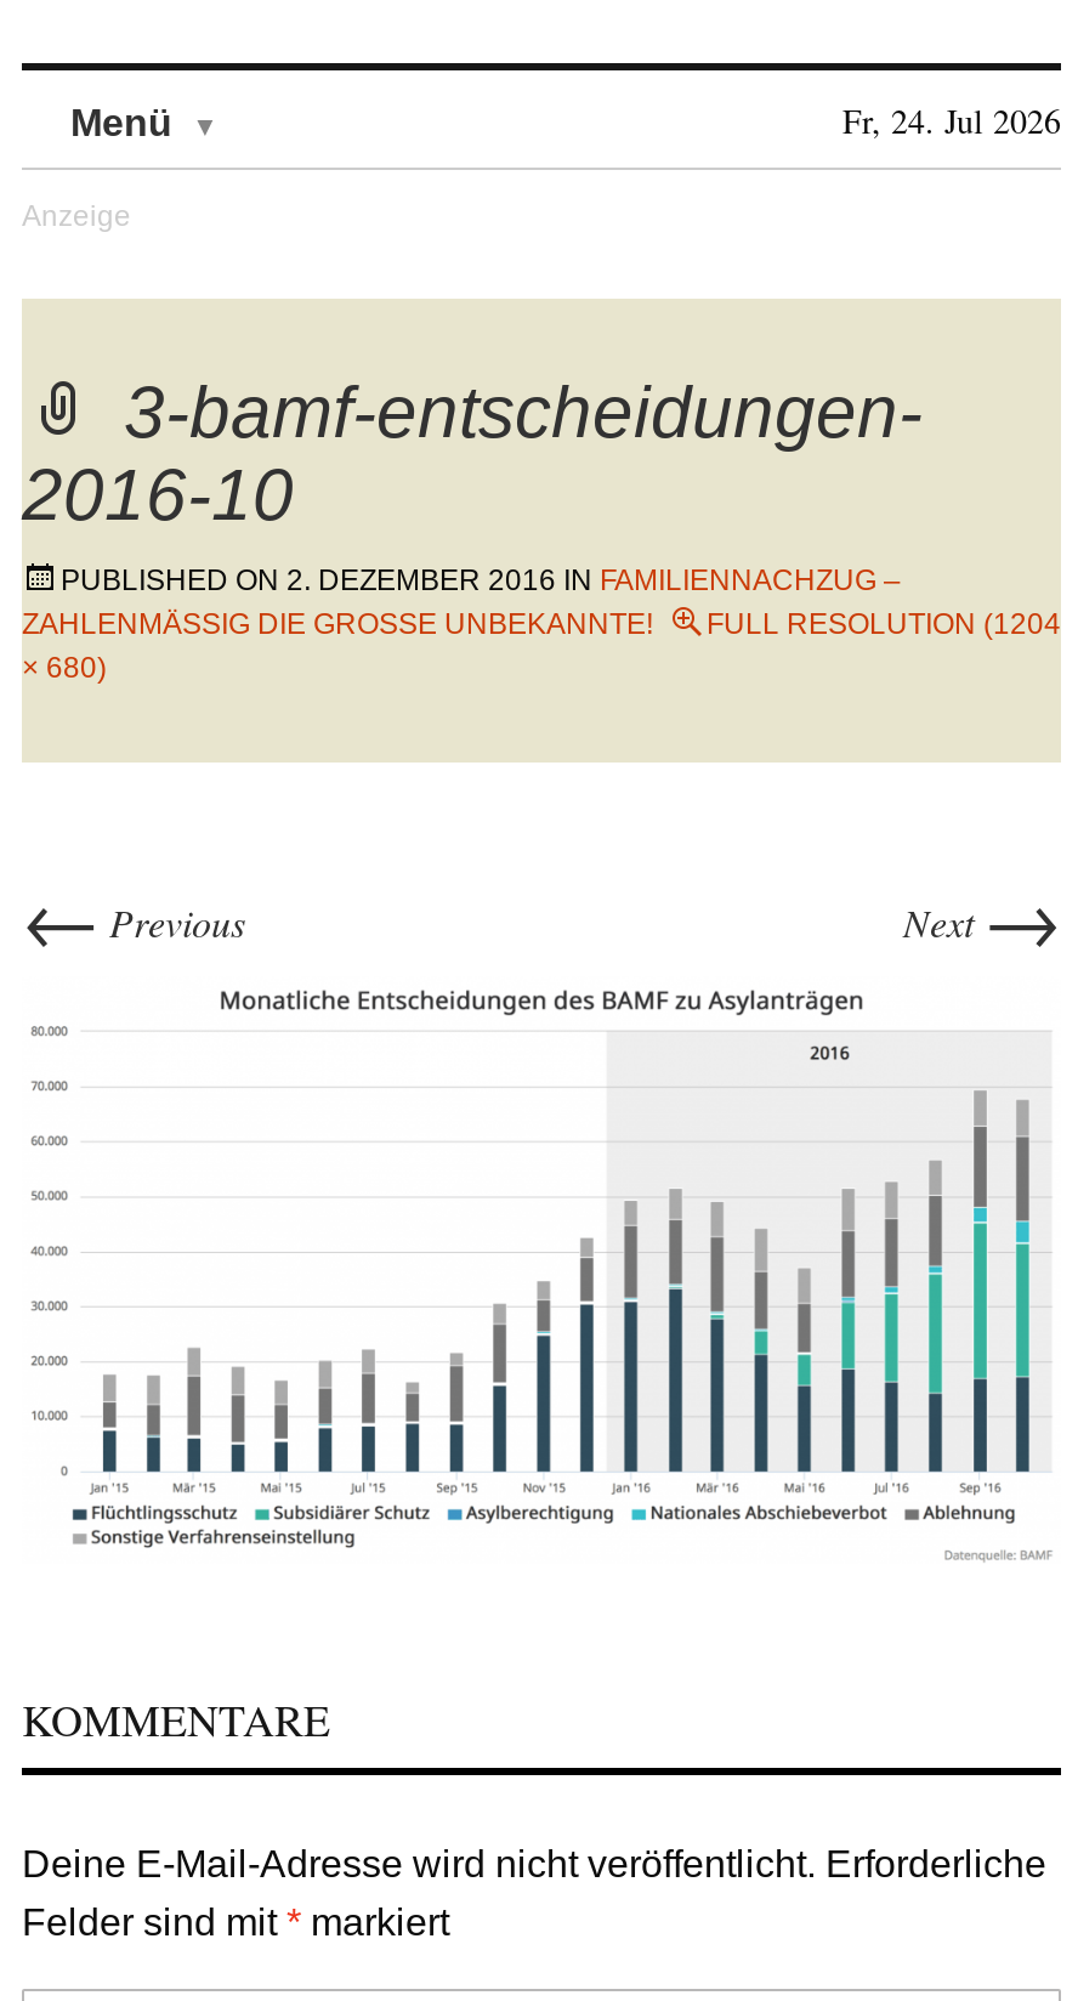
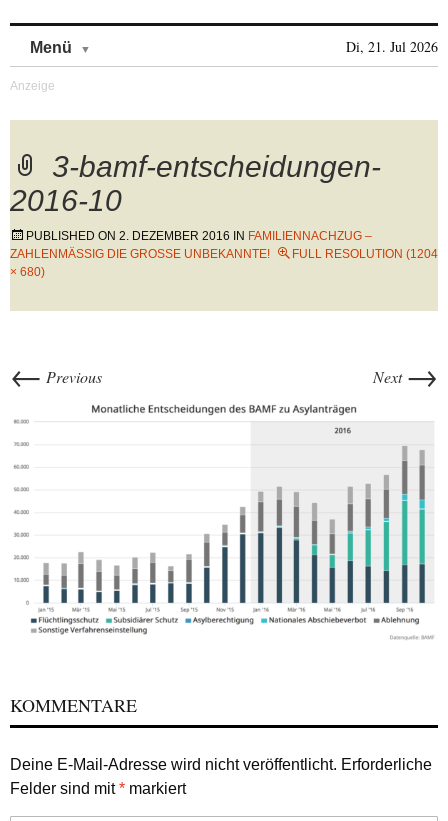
- Fr, 24. Jul 2026
+ Di, 21. Jul 2026
